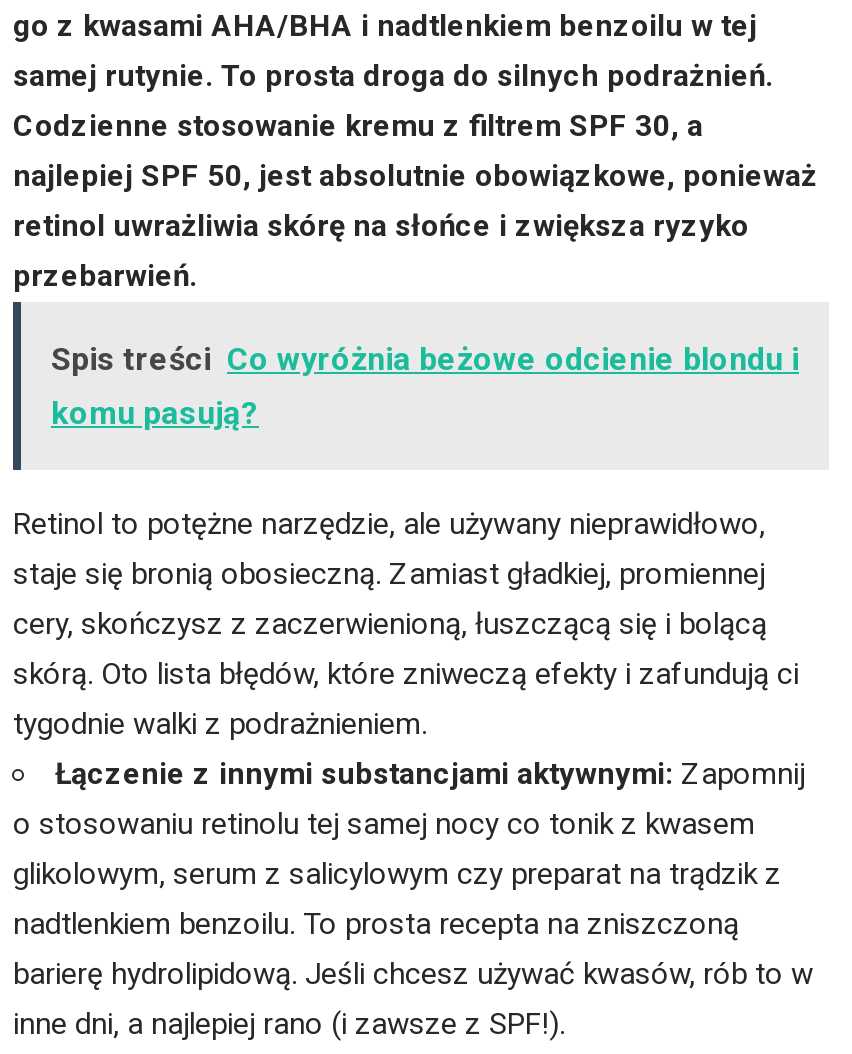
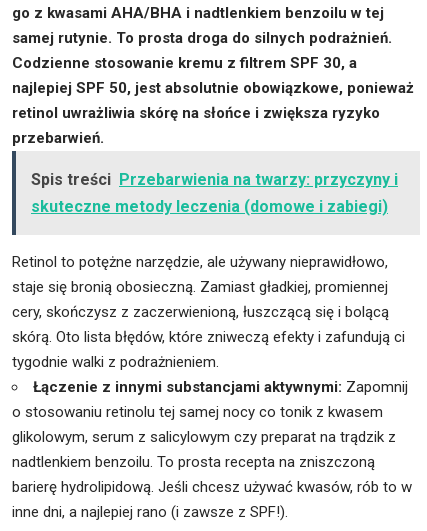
- Spis treści Co wyróżnia beżowe odcienie blondu i
- komu pasują?
+ Spis treści Przebarwienia na twarzy: przyczyny i
+ skuteczne metody leczenia (domowe i zabiegi)
